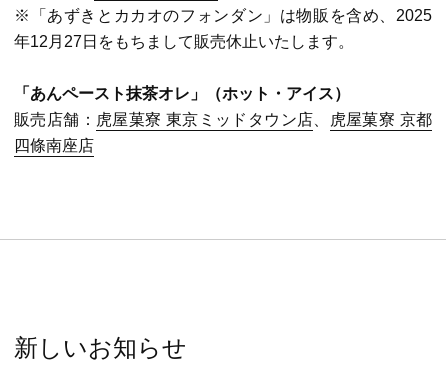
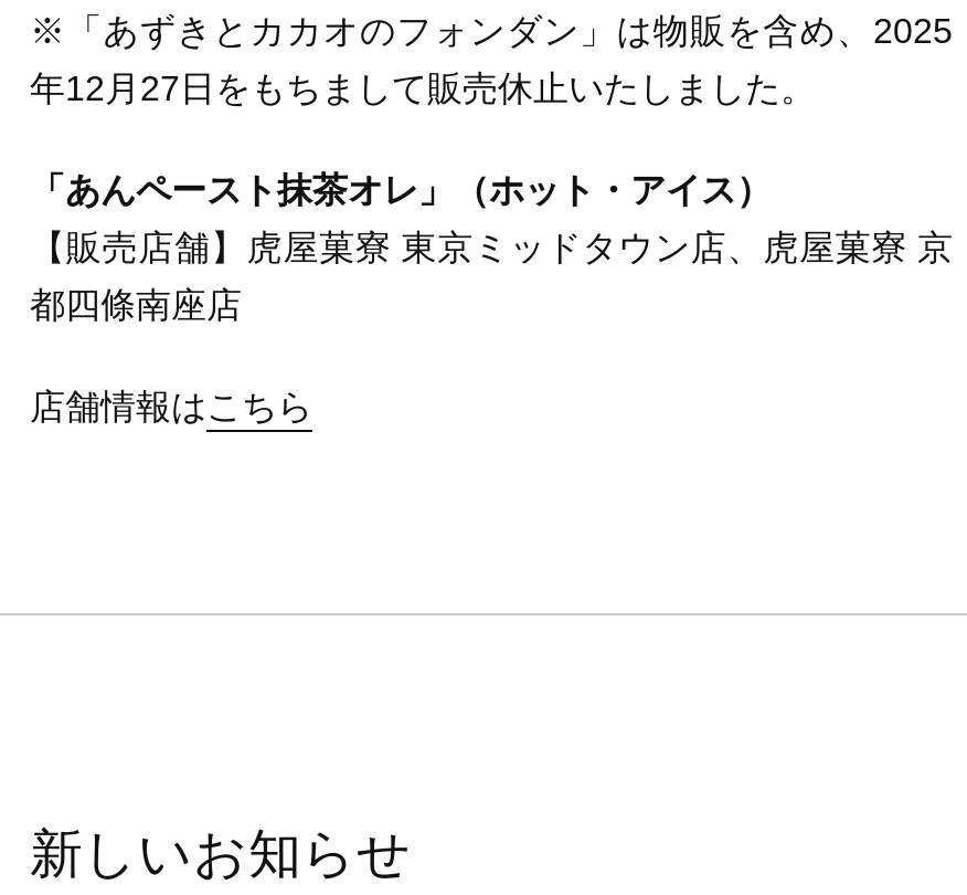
- 年12月27日をもちまして販売休止いたします。
+ 年12月27日をもちまして販売休止いたしました。

- 販売店舗：虎屋菓寮 東京ミッドタウン店、虎屋菓寮 京都
- 四條南座店
+ 【販売店舗】虎屋菓寮 東京ミッドタウン店、虎屋菓寮 京
+ 都四條南座店
+ 店舗情報はこちら
